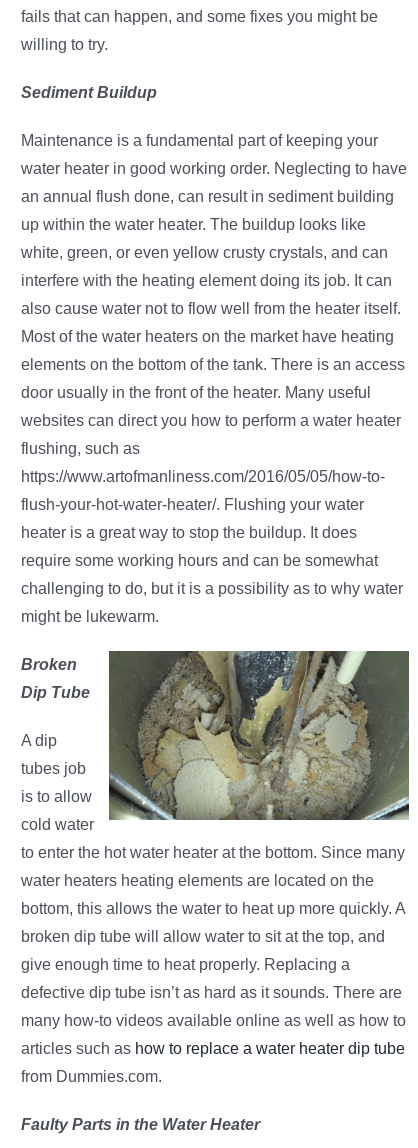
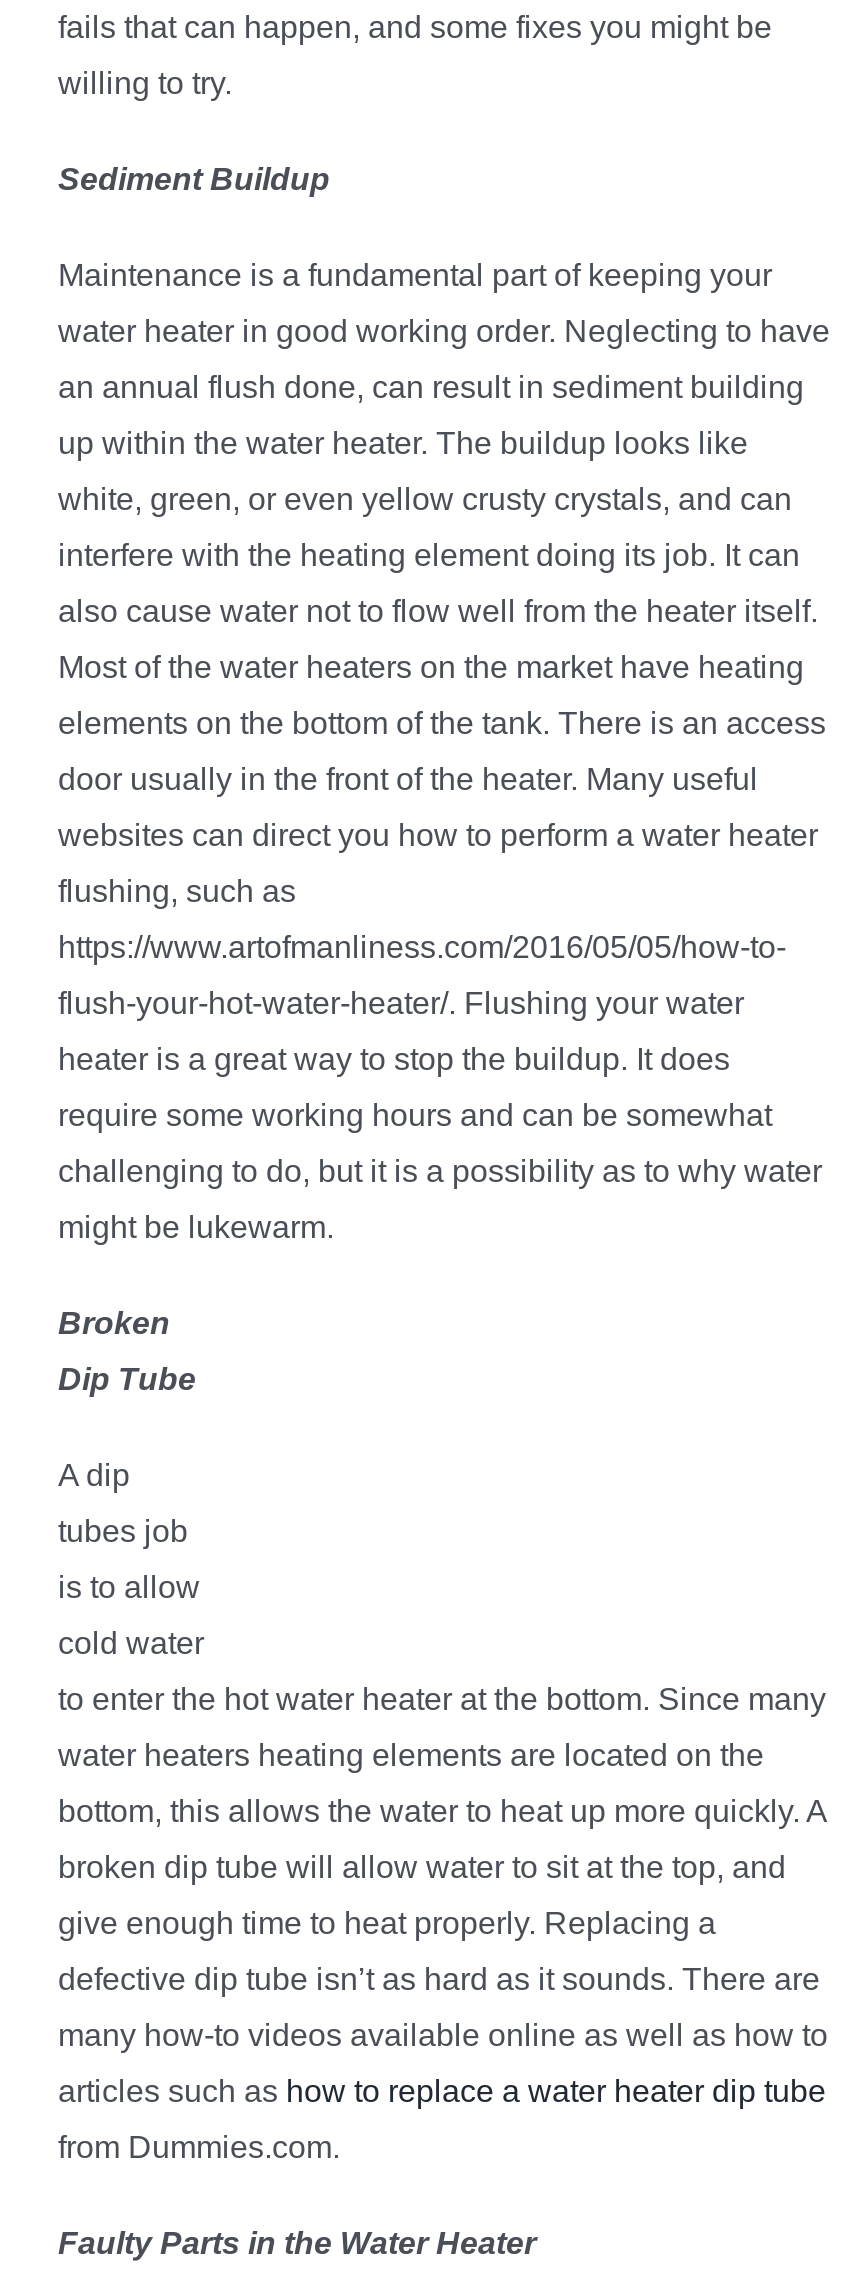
- [image]
